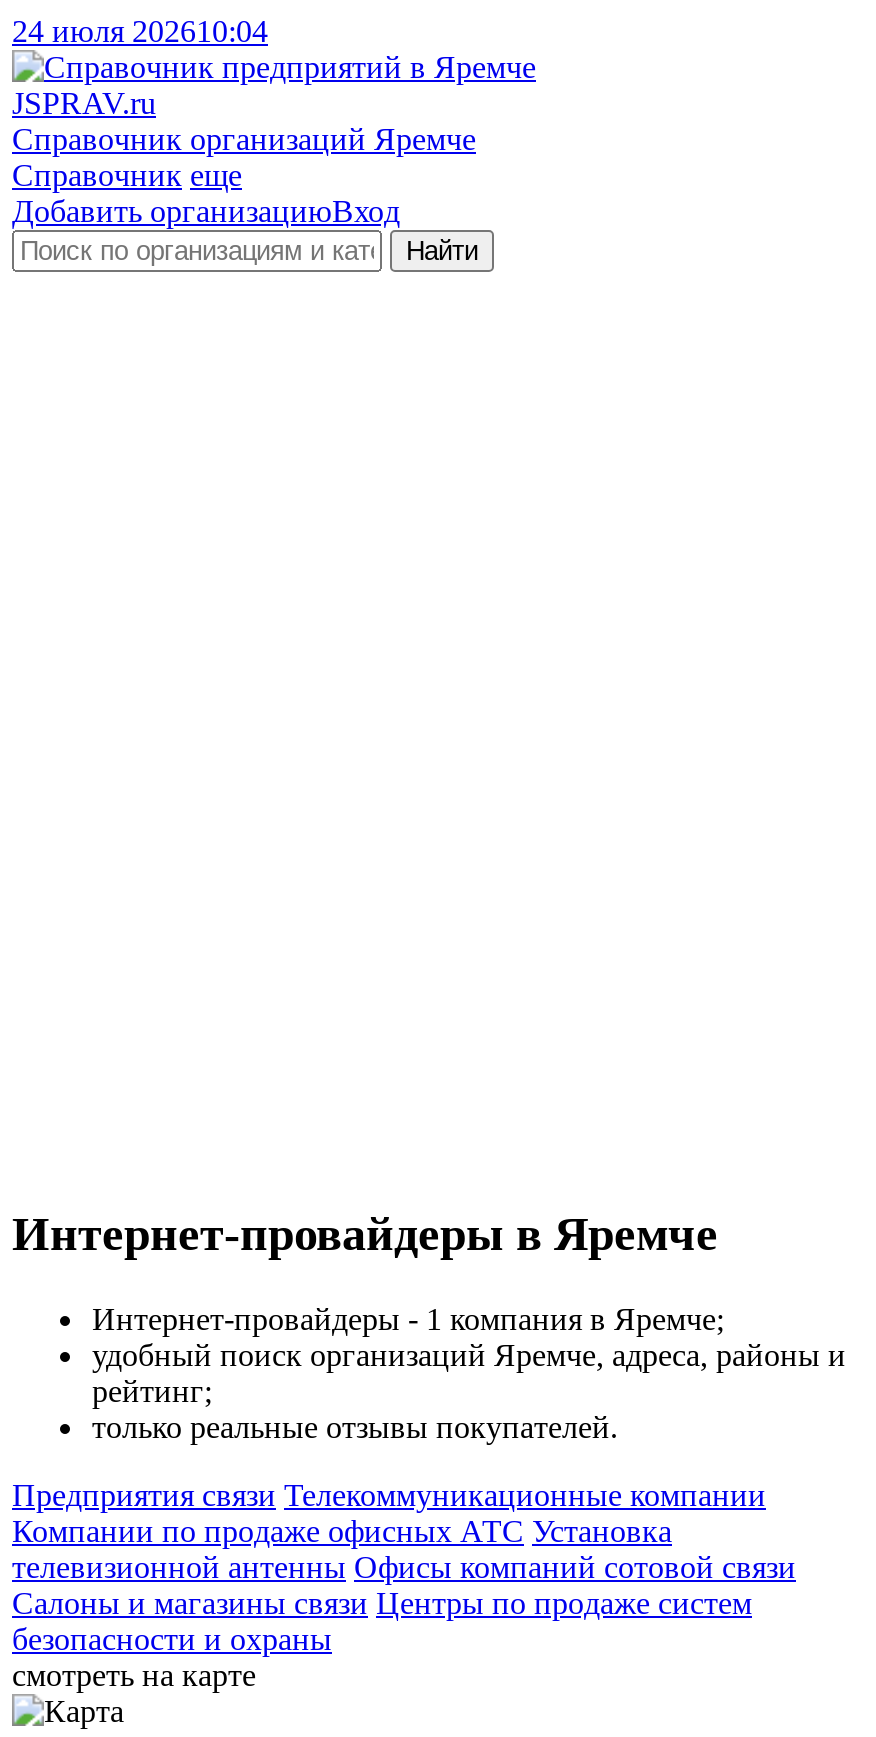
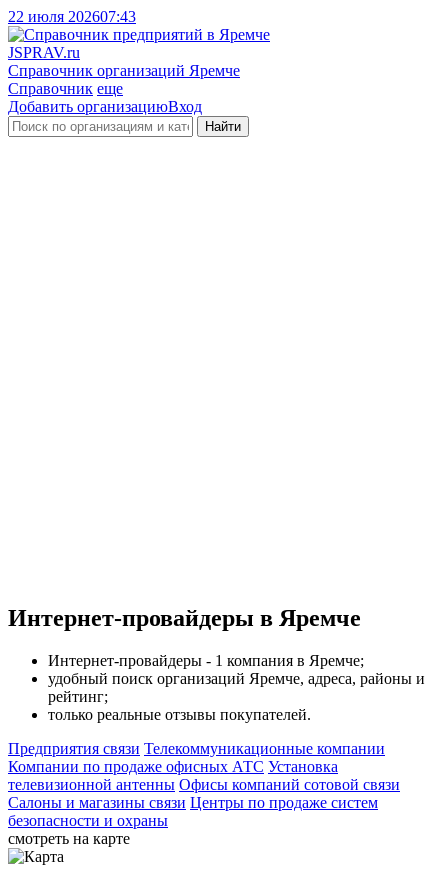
- 24 июля 202610:04
+ 22 июля 202607:43
